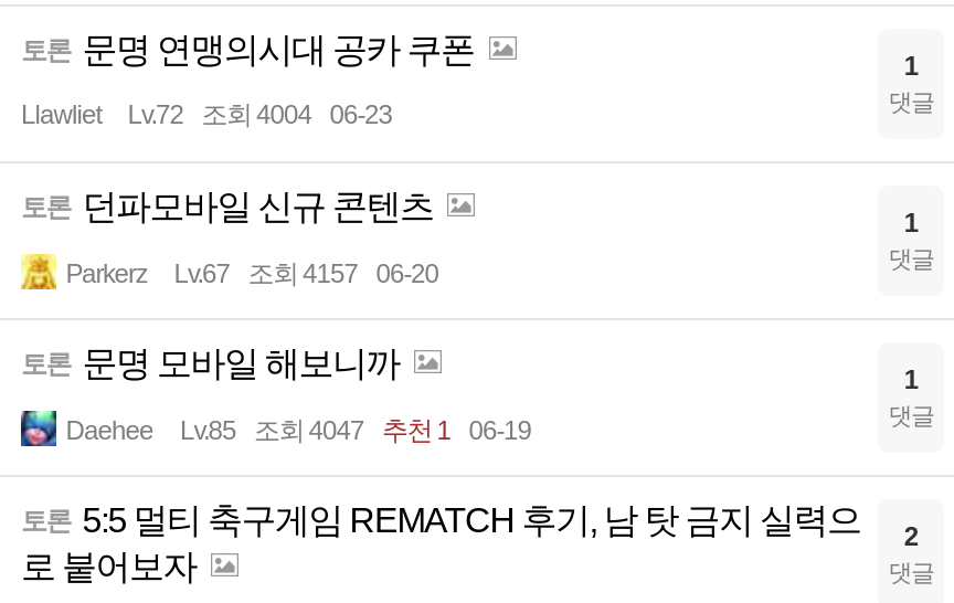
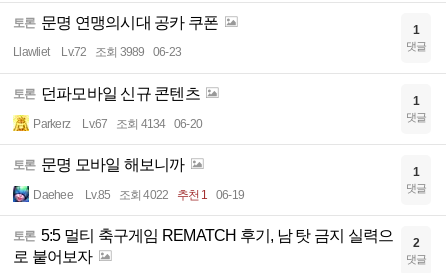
- Llawliet Lv.72 조회 4004 06-23
+ Llawliet Lv.72 조회 3989 06-23

- Parkerz Lv.67 조회 4157 06-20
+ Parkerz Lv.67 조회 4134 06-20

- Daehee Lv.85 조회 4047 추천 1 06-19
+ Daehee Lv.85 조회 4022 추천 1 06-19
